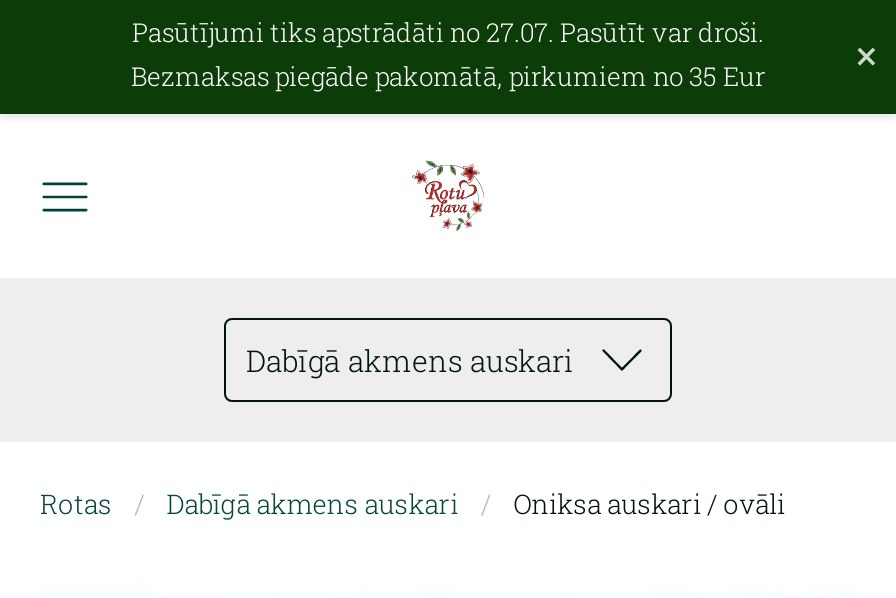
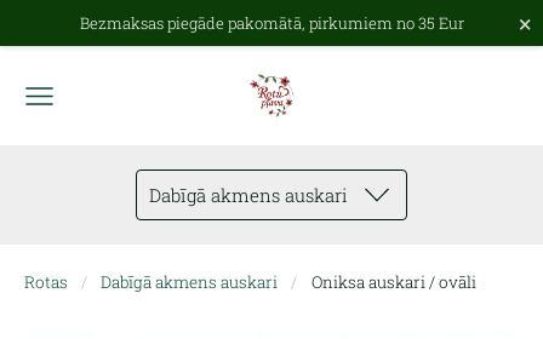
- Pasūtījumi tiks apstrādāti no 27.07. Pasūtīt var droši.
